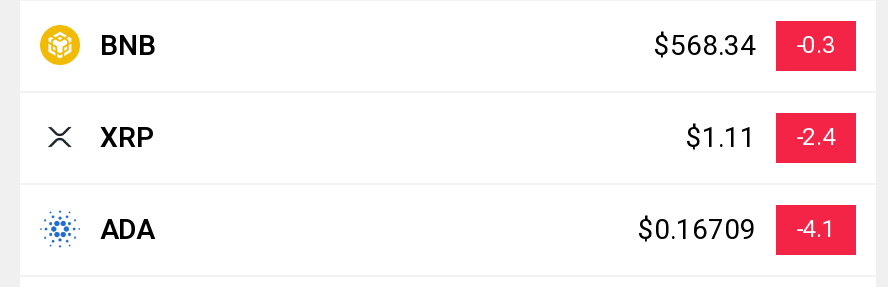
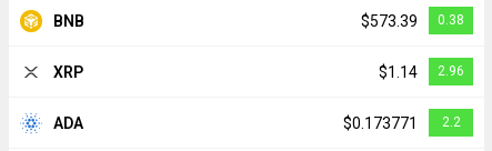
- $568.34
+ $573.39

- -0.3
+ 0.38

- $1.11
+ $1.14

- -2.4
+ 2.96

- $0.16709
+ $0.173771

- -4.1
+ 2.2
